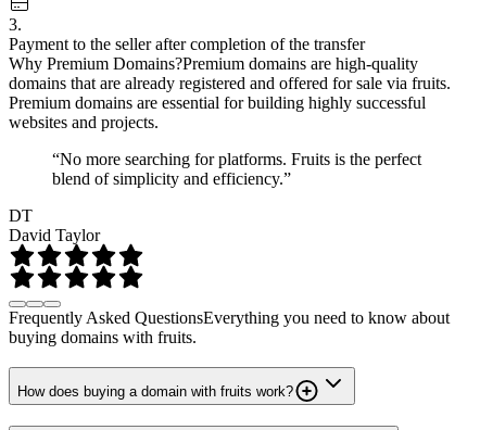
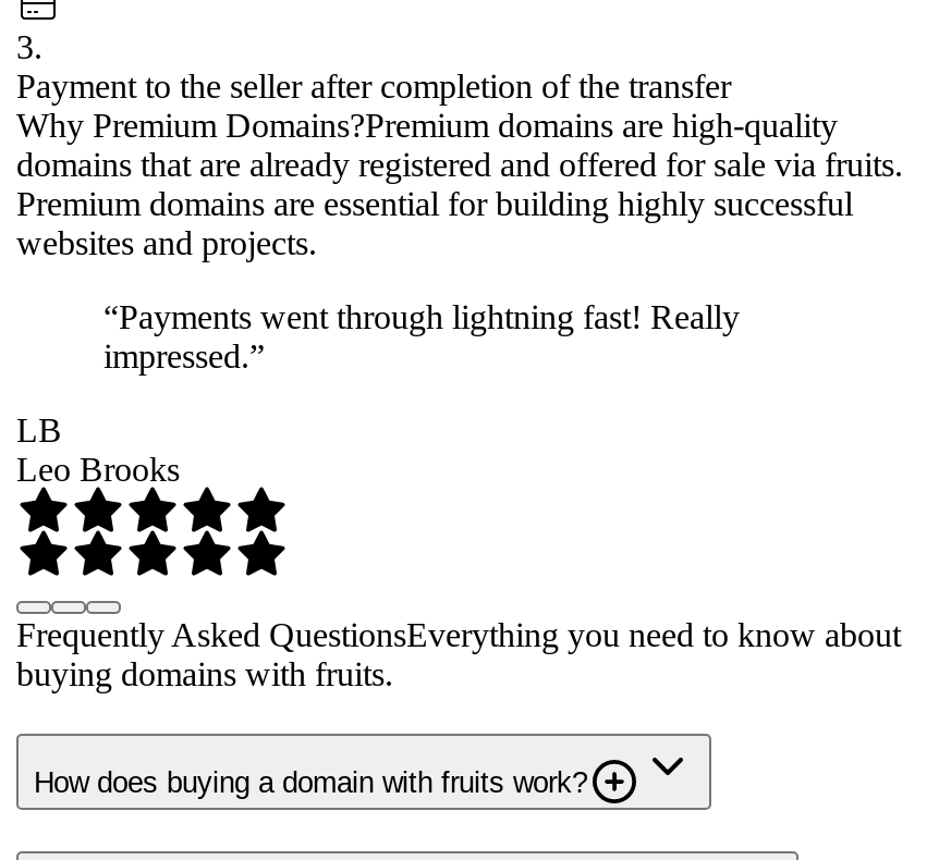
- “No more searching for platforms. Fruits is the perfect
- blend of simplicity and efficiency.”
+ “Payments went through lightning fast! Really
+ impressed.”

- DT
- David Taylor
+ LB
+ Leo Brooks
